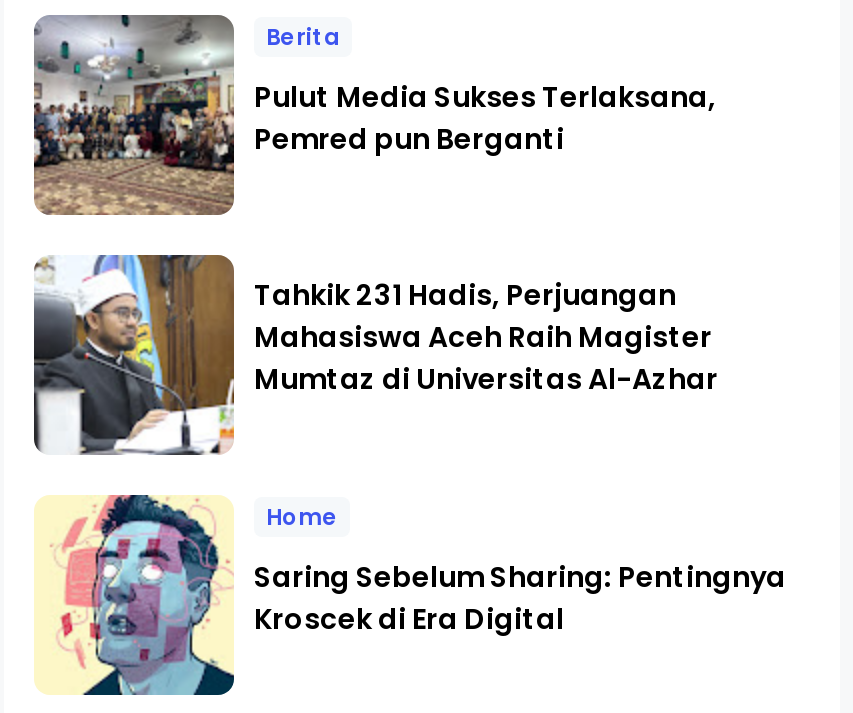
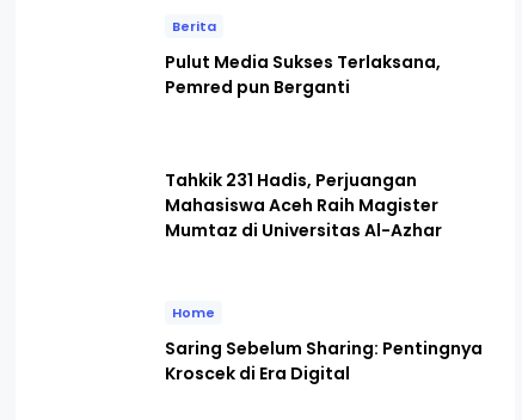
- [image]

- [image]

- [image]
